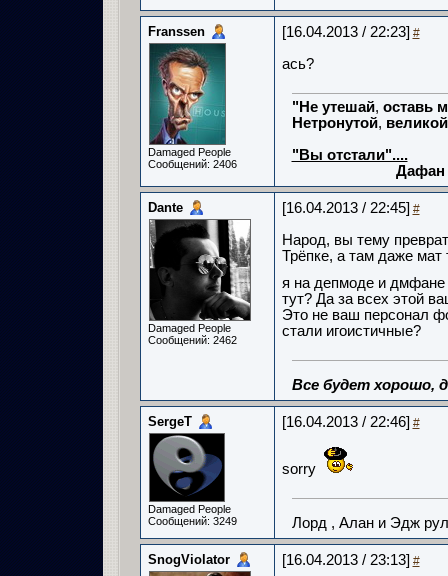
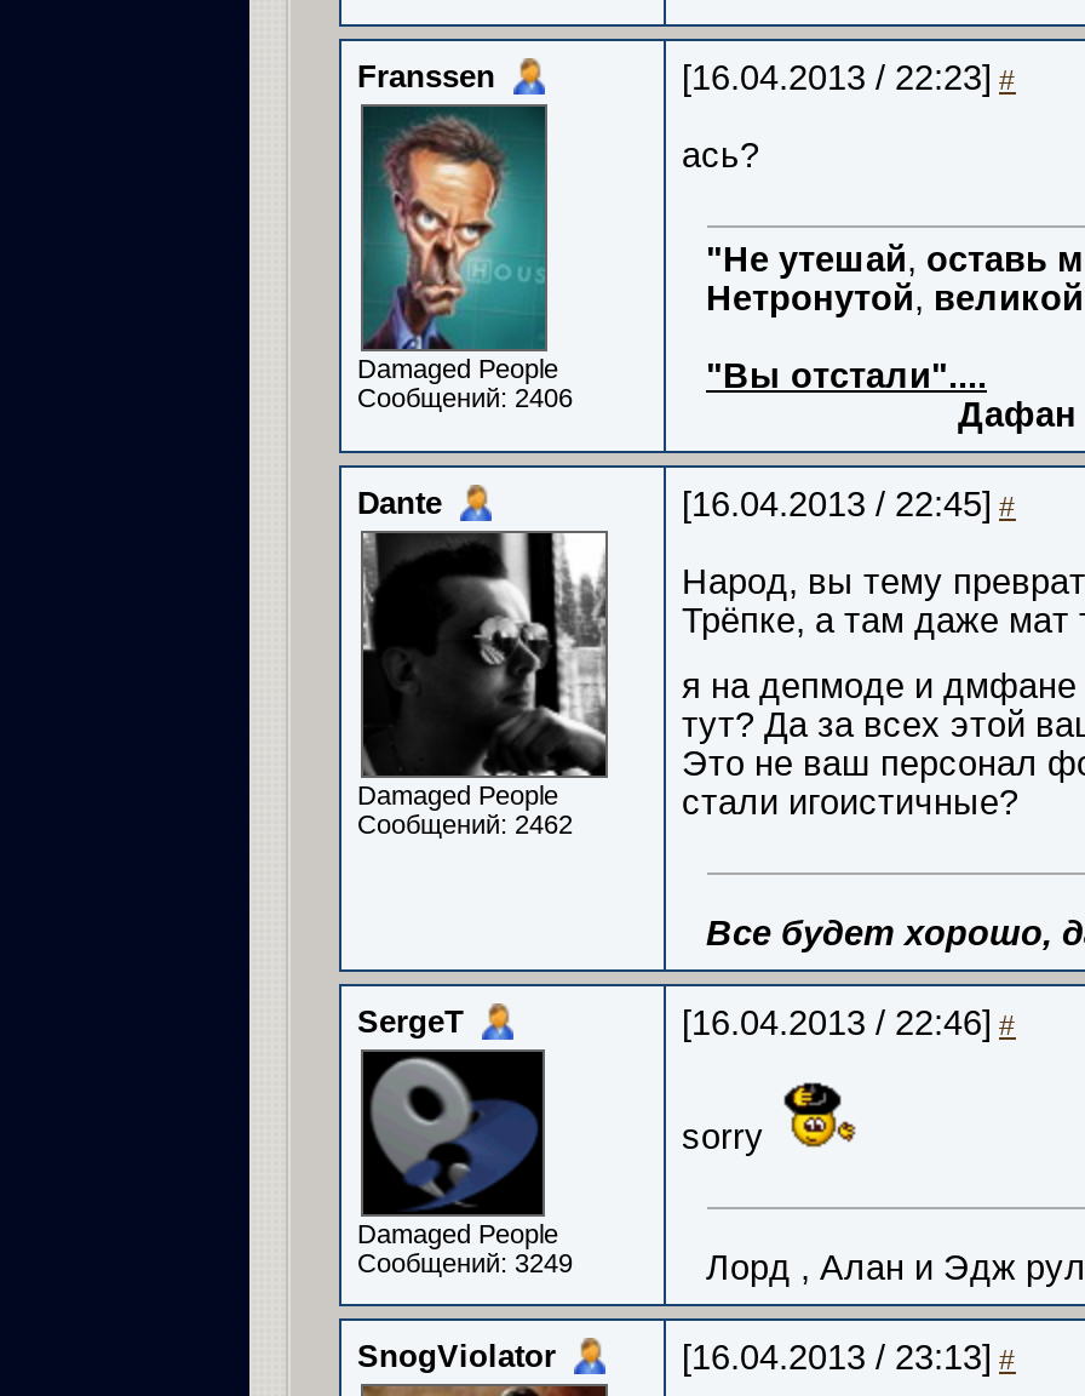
- [image]
+ [image]
